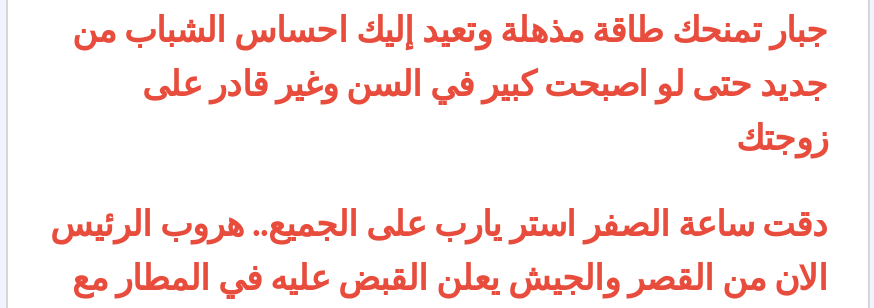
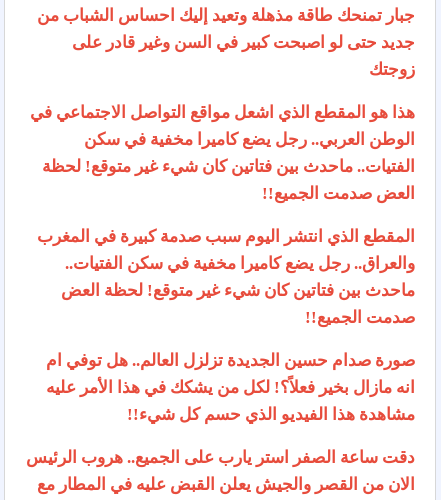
+ هذا هو المقطع الذي اشعل مواقع التواصل الاجتماعي في
+ الوطن العربي.. رجل يضع كاميرا مخفية في سكن
+ الفتيات.. ماحدث بين فتاتين كان شيء غير متوقع! لحظة
+ العض صدمت الجميع!!
+ المقطع الذي انتشر اليوم سبب صدمة كبيرة في المغرب
+ والعراق.. رجل يضع كاميرا مخفية في سكن الفتيات..
+ ماحدث بين فتاتين كان شيء غير متوقع! لحظة العض
+ صدمت الجميع!!
+ صورة صدام حسين الجديدة تزلزل العالم.. هل توفي ام
+ انه مازال بخير فعلاً؟! لكل من يشكك في هذا الأمر عليه
+ مشاهدة هذا الفيديو الذي حسم كل شيء!!
